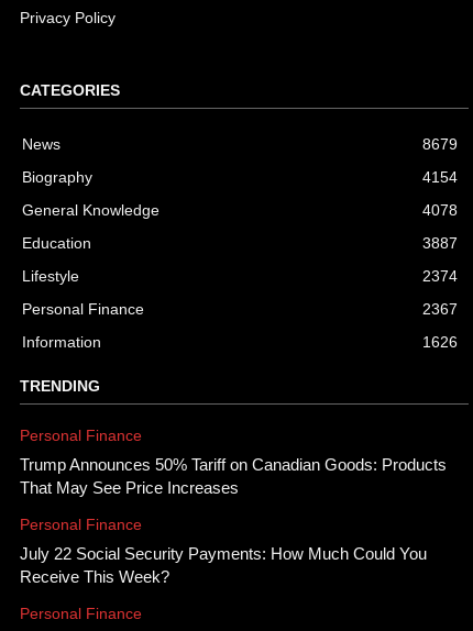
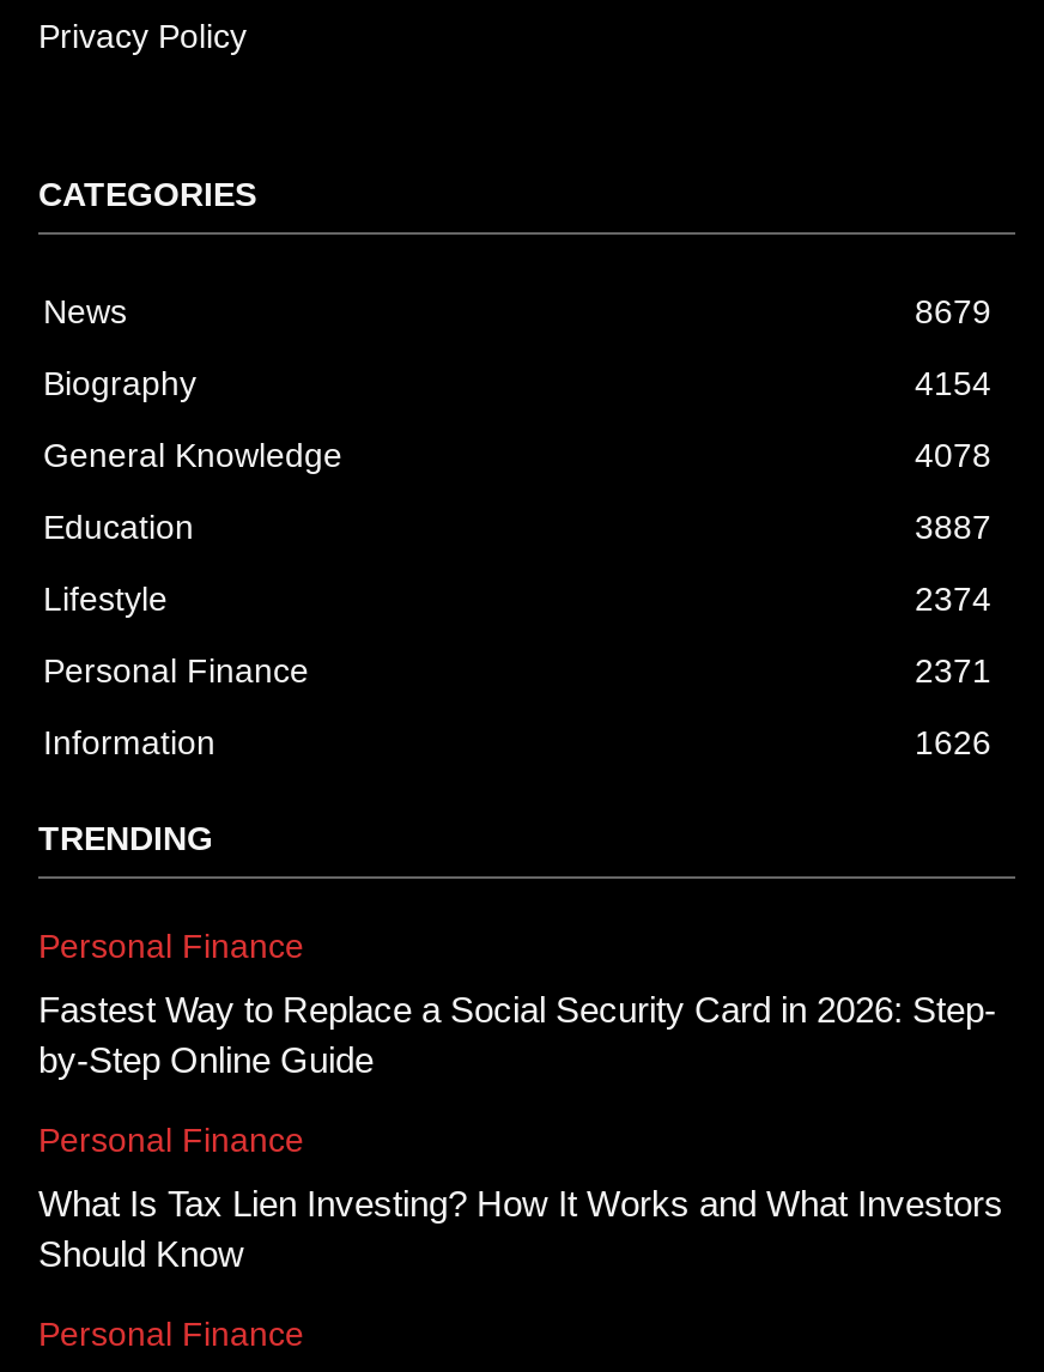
- 2367
+ 2371

- Trump Announces 50% Tariff on Canadian Goods: Products
- That May See Price Increases
+ Fastest Way to Replace a Social Security Card in 2026: Step-
+ by-Step Online Guide

- July 22 Social Security Payments: How Much Could You
- Receive This Week?
+ What Is Tax Lien Investing? How It Works and What Investors
+ Should Know
